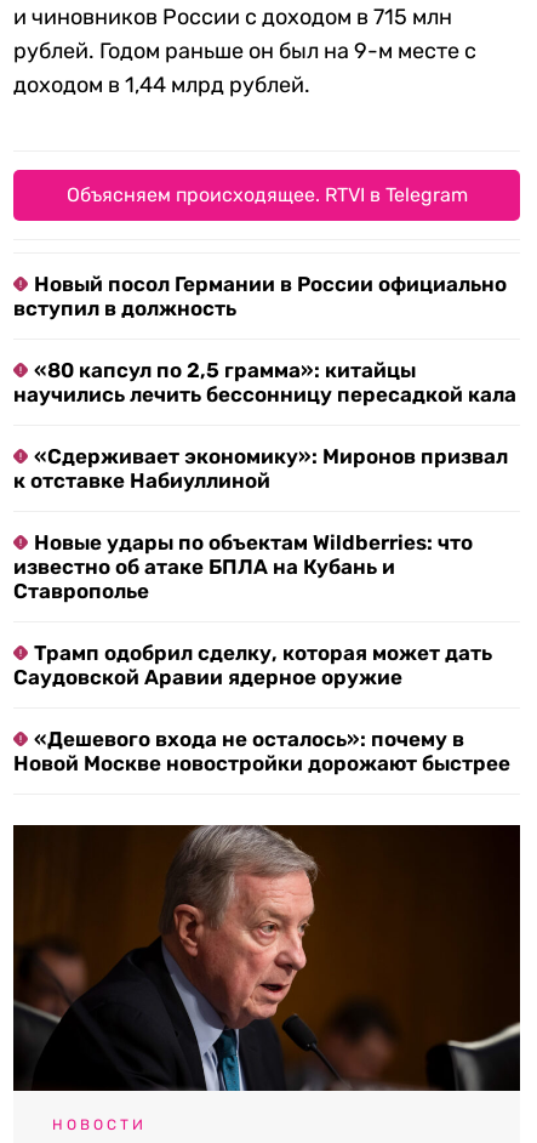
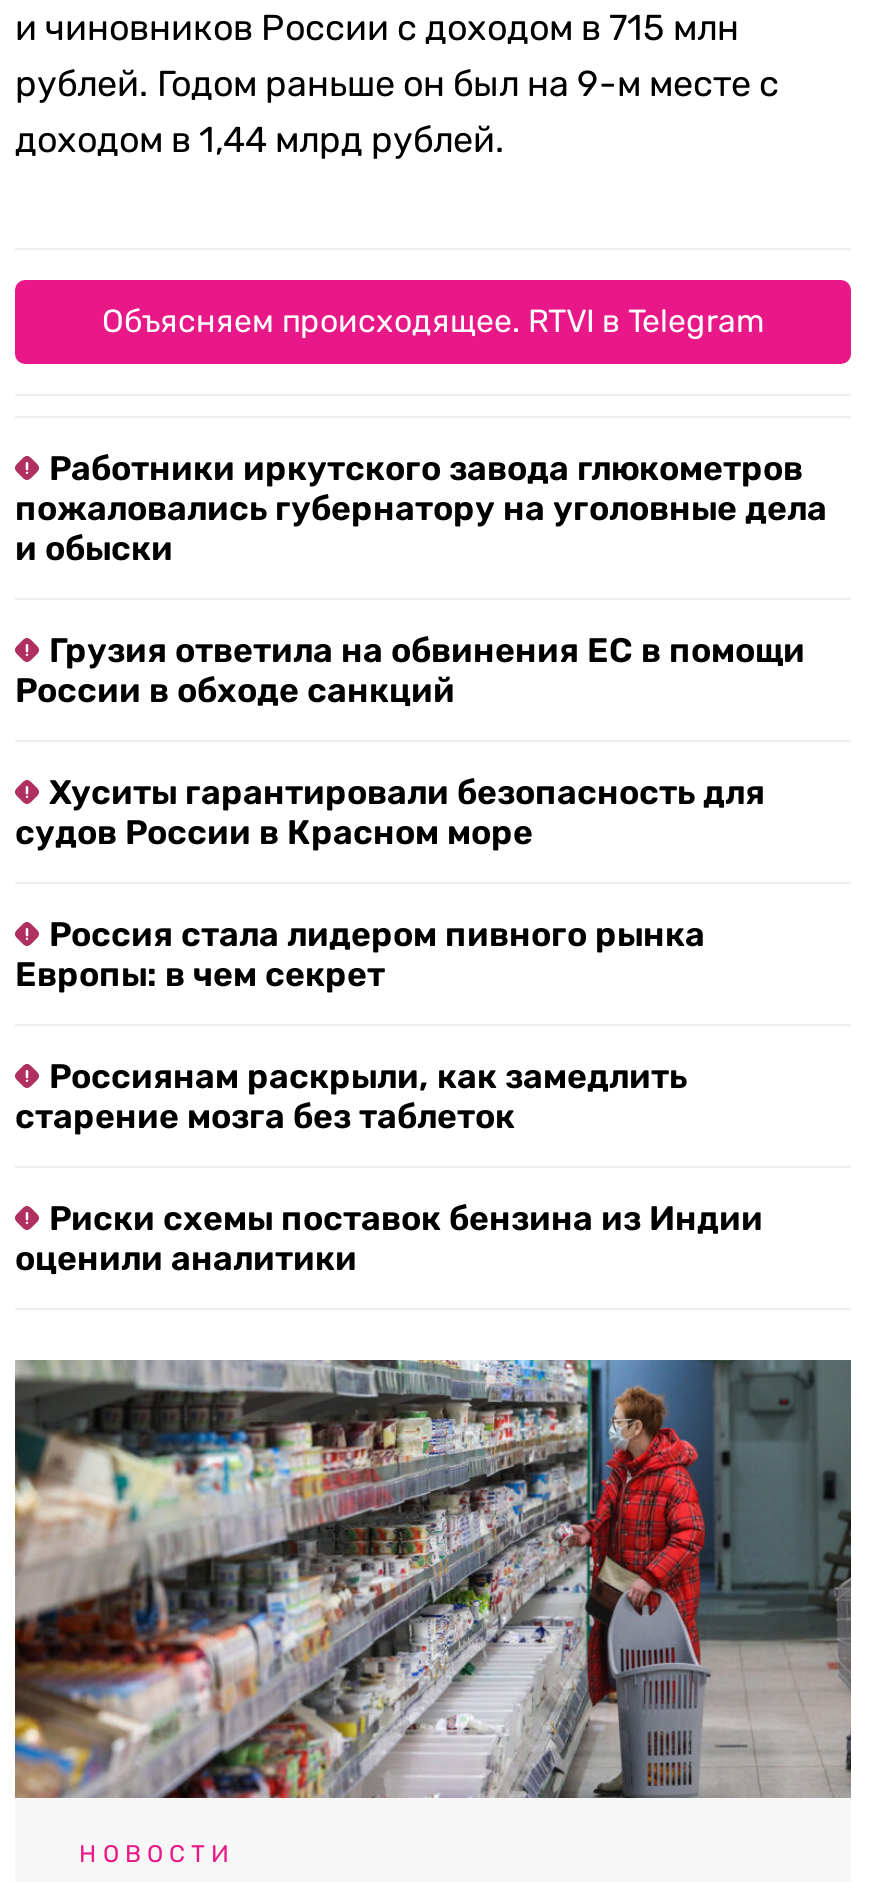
- Новый посол Германии в России официально
- вступил в должность
+ Работники иркутского завода глюкометров
+ пожаловались губернатору на уголовные дела
+ и обыски

- «80 капсул по 2,5 грамма»: китайцы
- научились лечить бессонницу пересадкой кала
+ Грузия ответила на обвинения ЕС в помощи
+ России в обходе санкций

- «Сдерживает экономику»: Миронов призвал
- к отставке Набиуллиной
+ Хуситы гарантировали безопасность для
+ судов России в Красном море

- Новые удары по объектам Wildberries: что
- известно об атаке БПЛА на Кубань и
- Ставрополье
+ Россия стала лидером пивного рынка
+ Европы: в чем секрет

- Трамп одобрил сделку, которая может дать
- Саудовской Аравии ядерное оружие
+ Россиянам раскрыли, как замедлить
+ старение мозга без таблеток

- «Дешевого входа не осталось»: почему в
- Новой Москве новостройки дорожают быстрее
+ Риски схемы поставок бензина из Индии
+ оценили аналитики

- [image]
+ [image]
